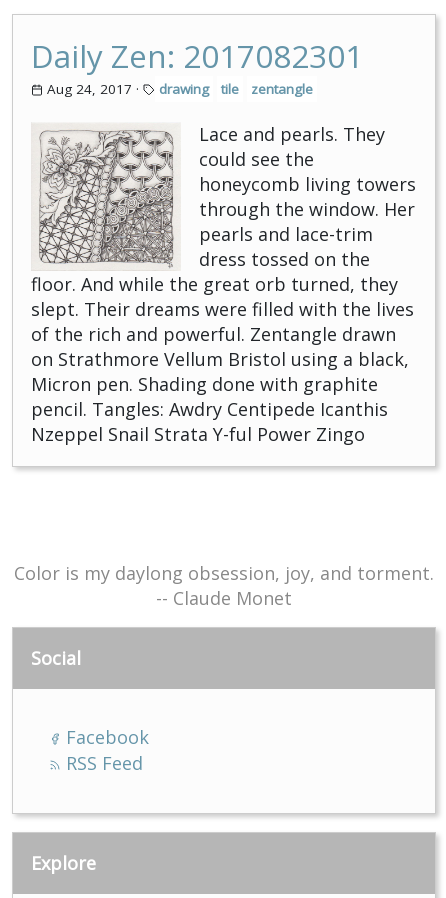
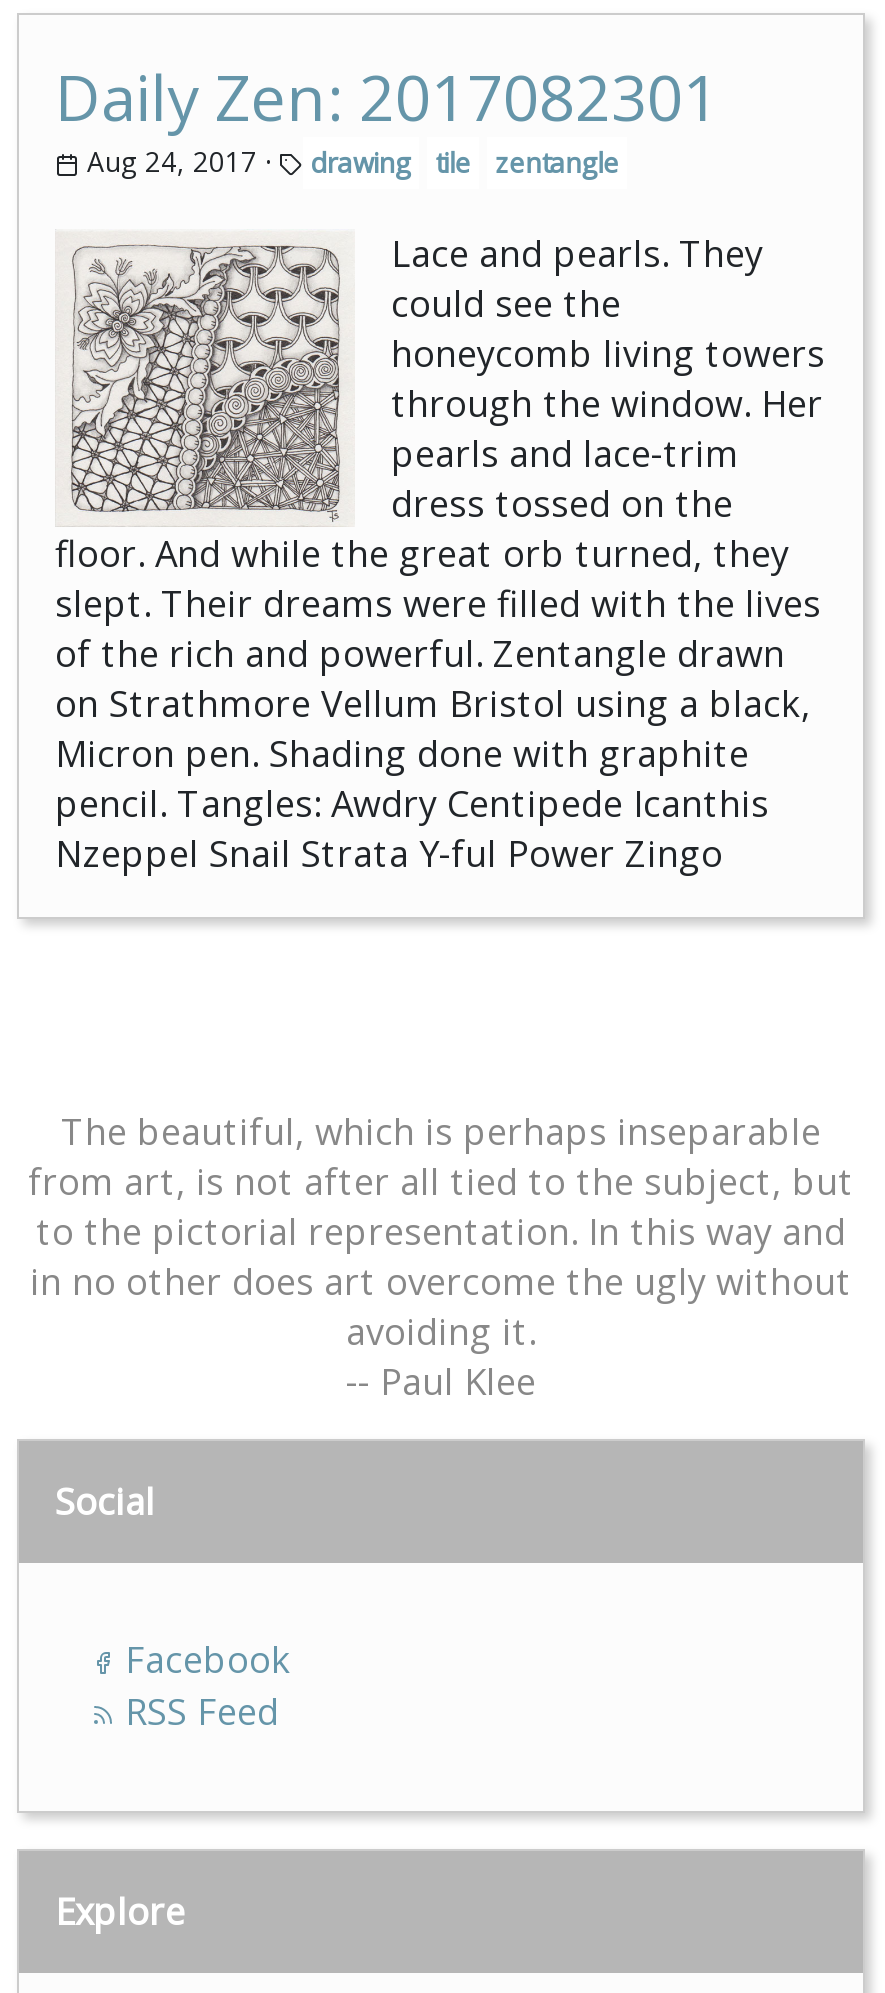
- Color is my daylong obsession, joy, and torment.
- -- Claude Monet
+ The beautiful, which is perhaps inseparable
+ from art, is not after all tied to the subject, but
+ to the pictorial representation. In this way and
+ in no other does art overcome the ugly without
+ avoiding it.
+ -- Paul Klee
